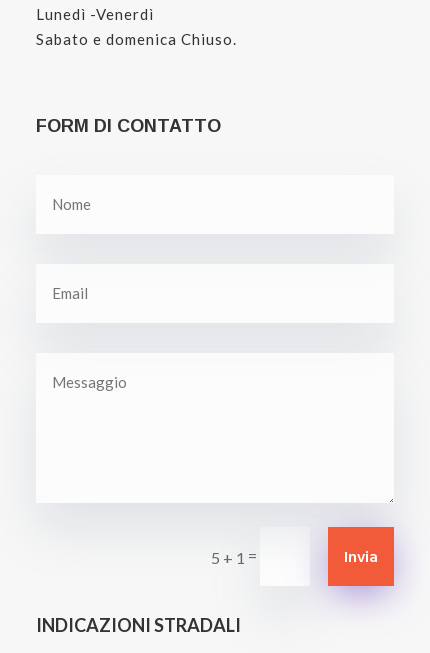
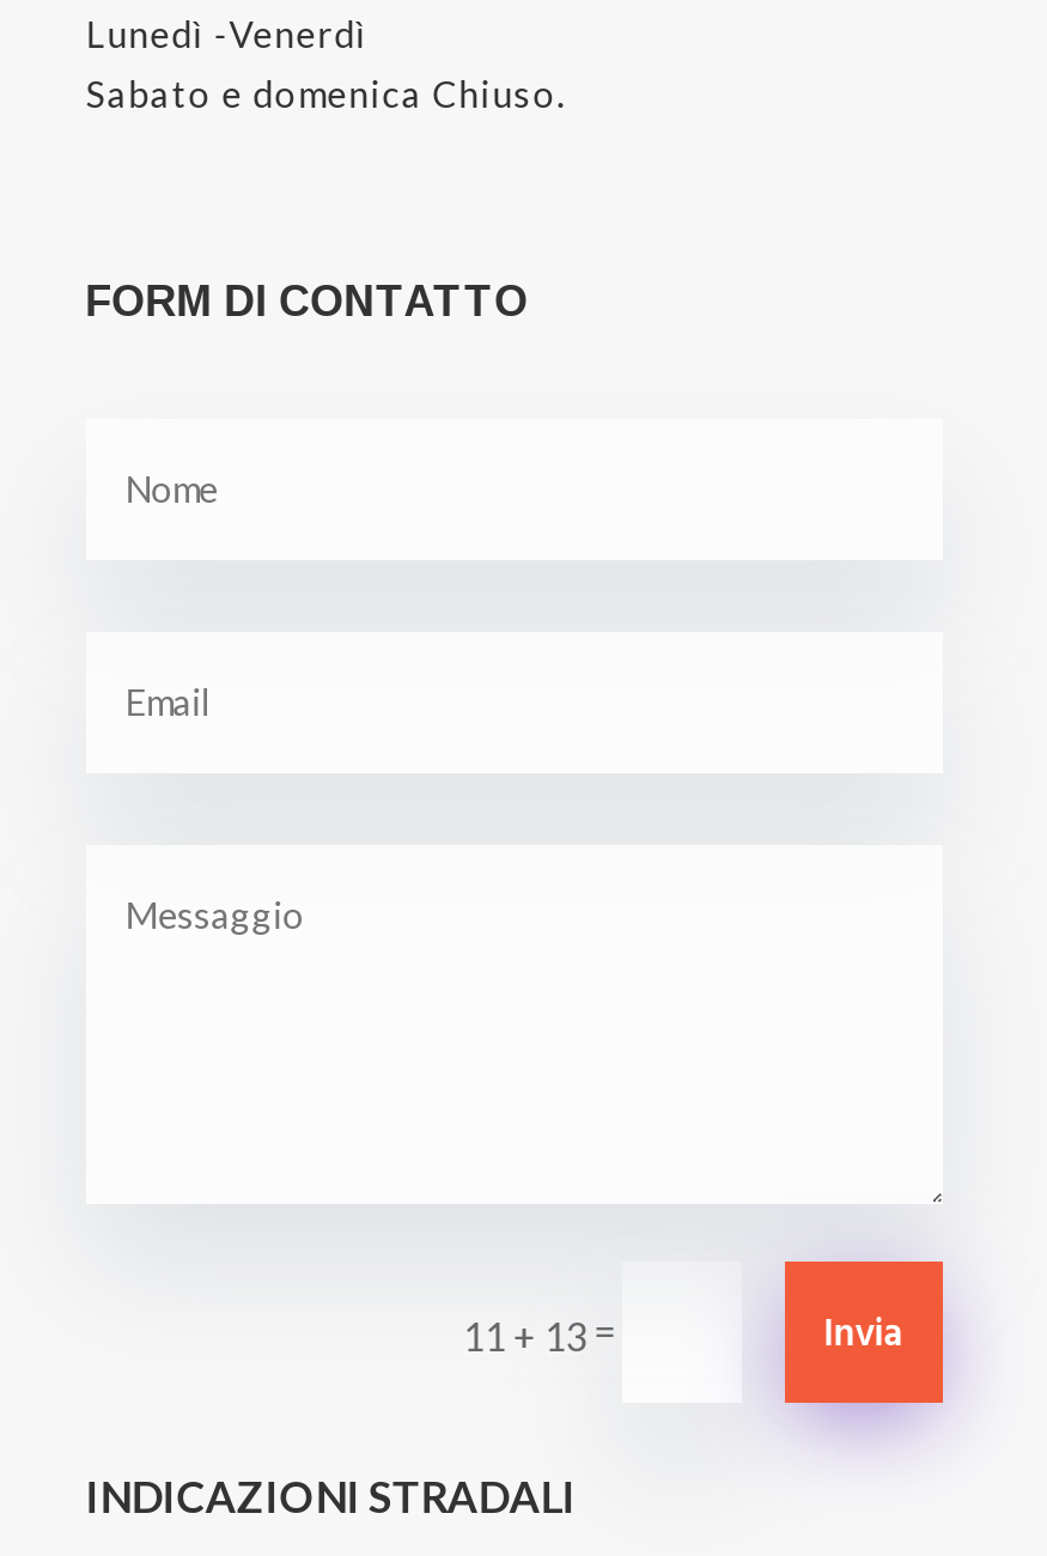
- 5 + 1 =
+ 11 + 13 =
